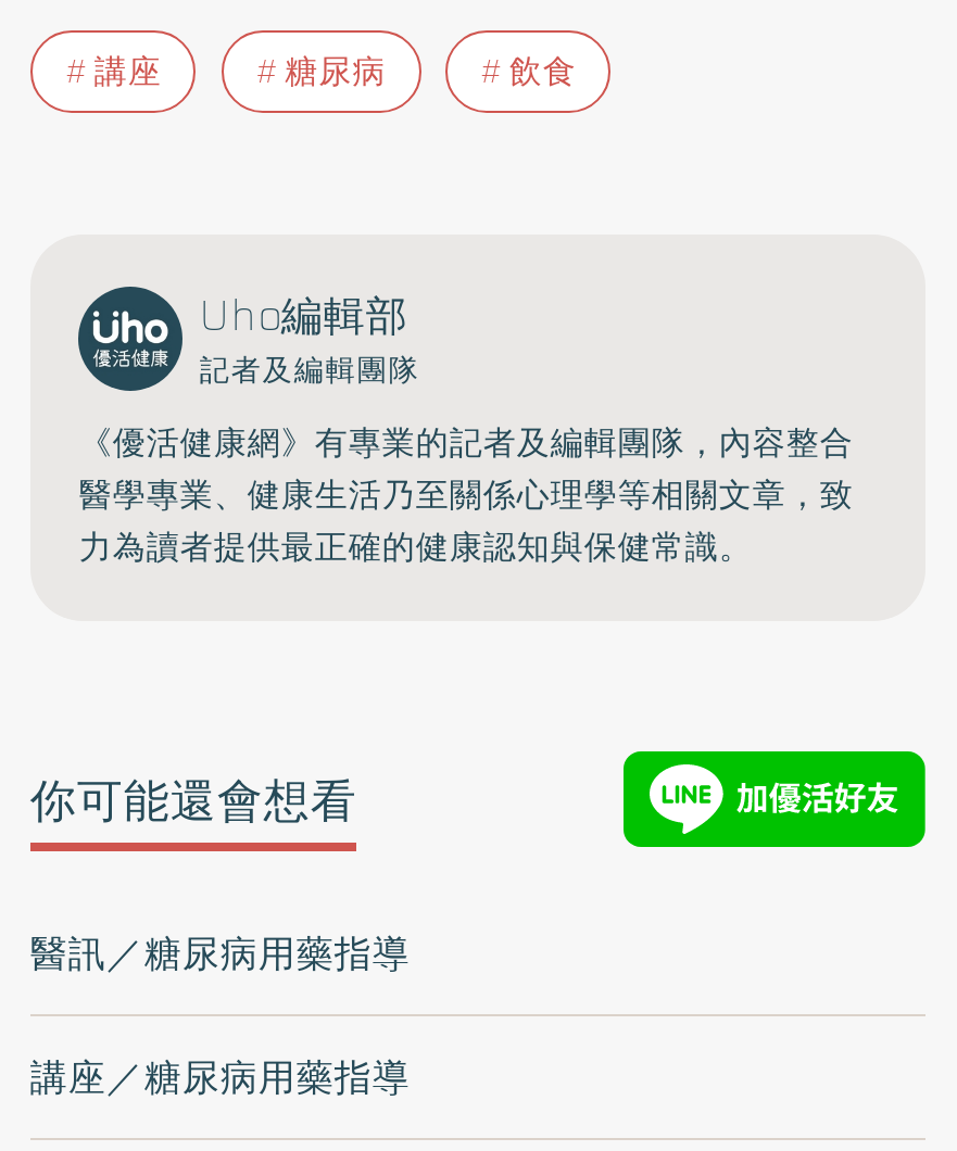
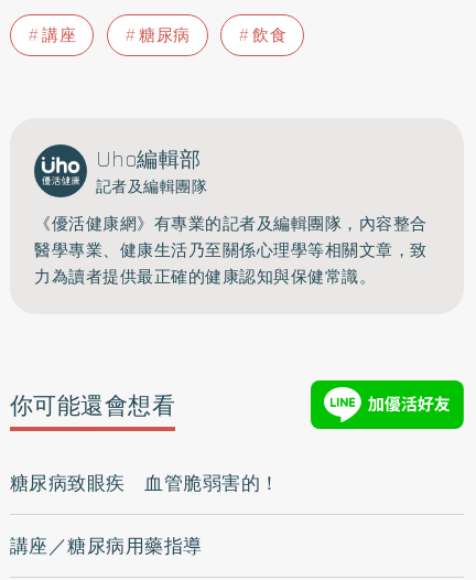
- 醫訊／糖尿病用藥指導
+ 糖尿病致眼疾 血管脆弱害的！
